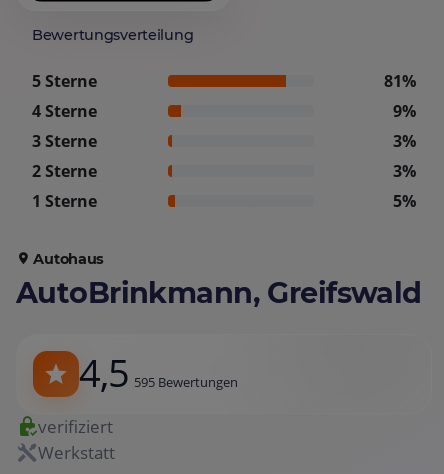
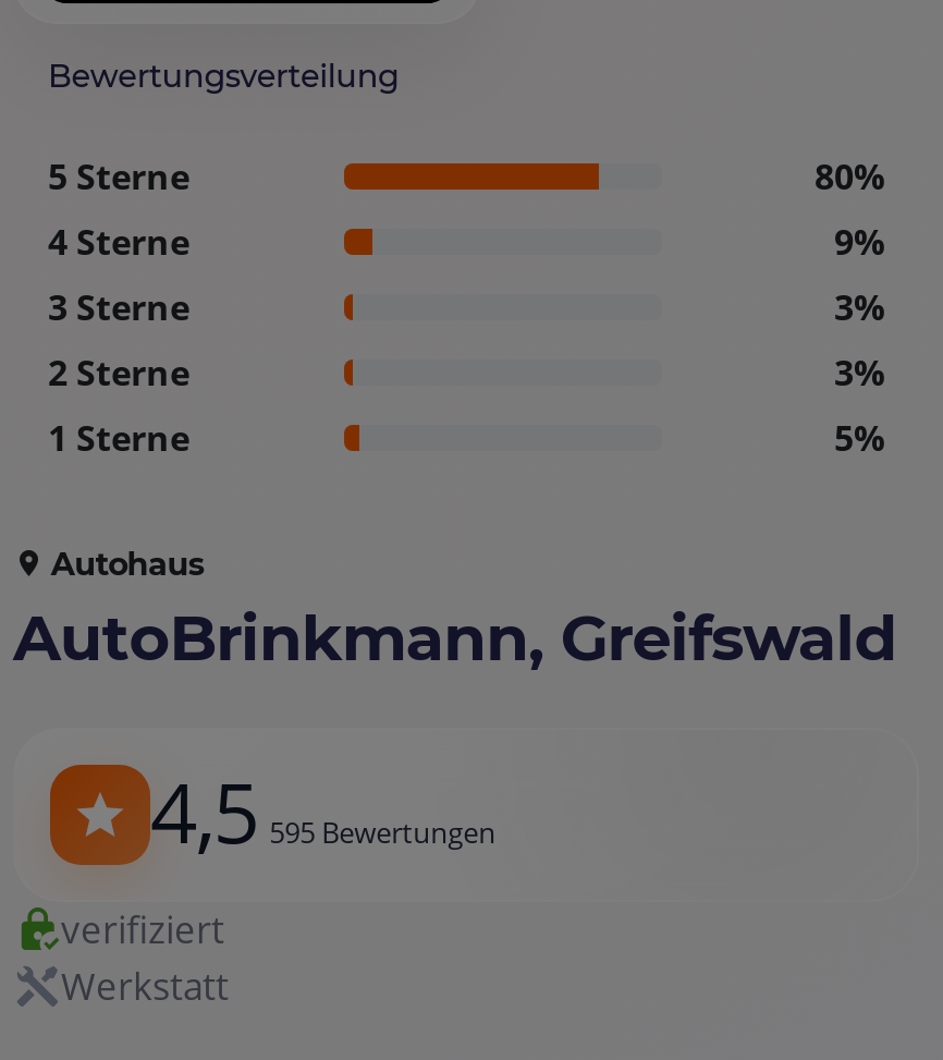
- 81%
+ 80%
